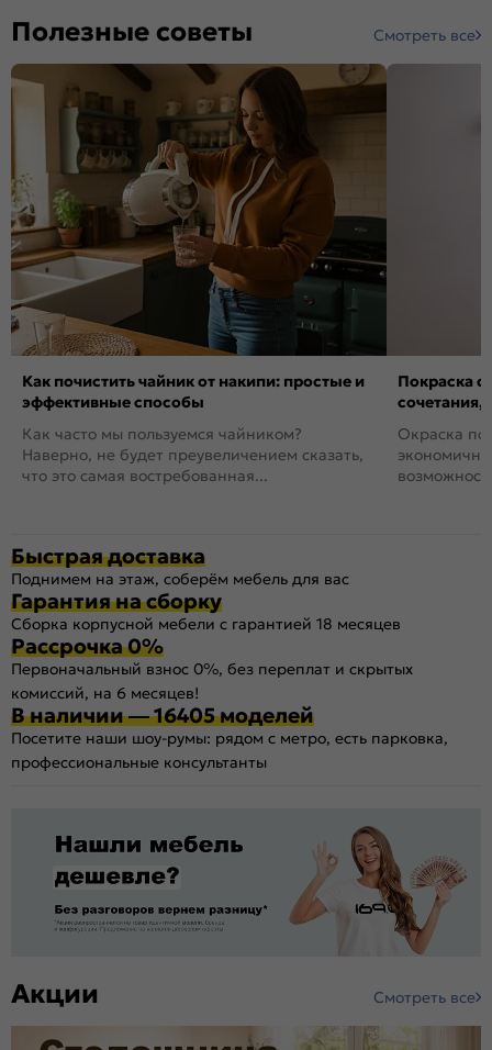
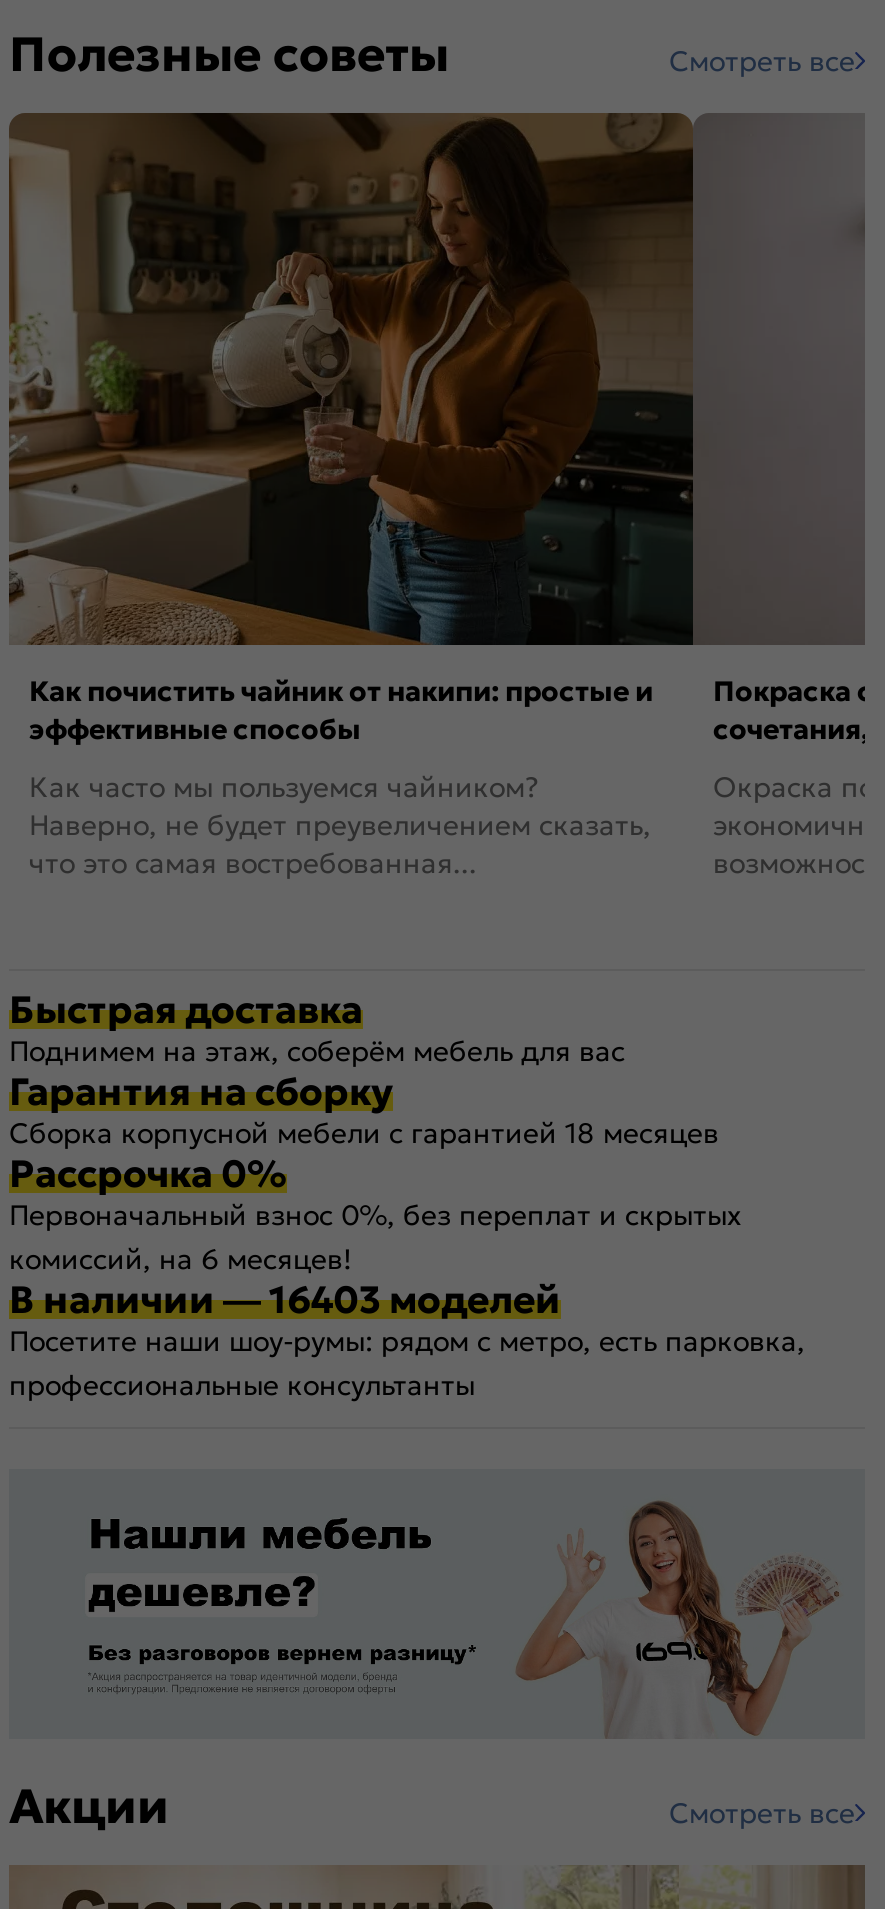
- В наличии — 16405 моделей
+ В наличии — 16403 моделей
